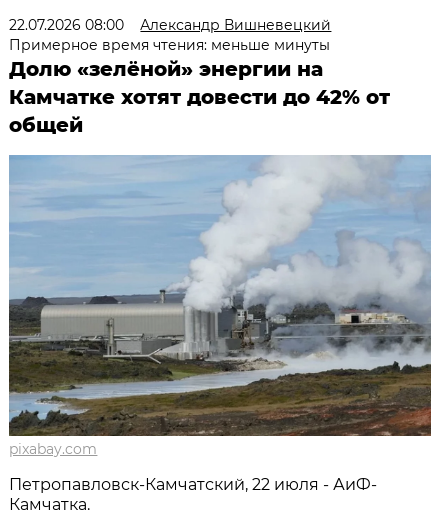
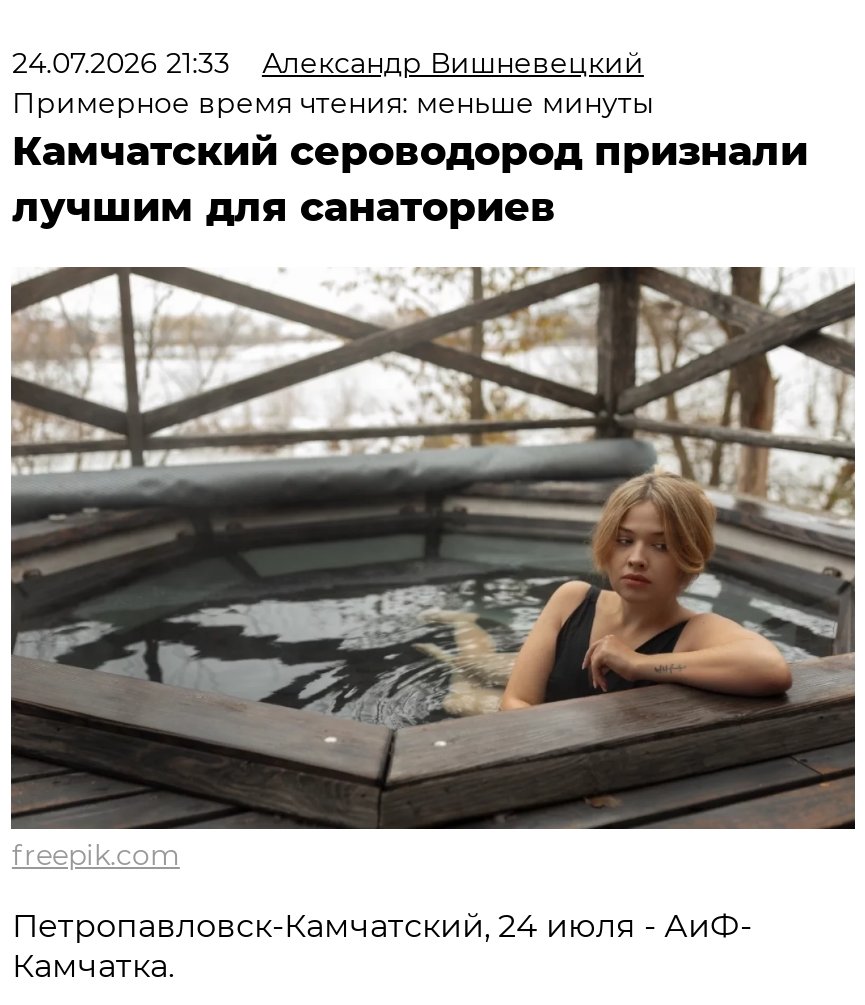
- 22.07.2026 08:00 Александр Вишневецкий
+ 24.07.2026 21:33 Александр Вишневецкий

- Долю «зелёной» энергии на
- Камчатке хотят довести до 42% от
- общей
+ Камчатский сероводород признали
+ лучшим для санаториев

- [image]
- pixabay.com
+ [image]
+ freepik.com

- Петропавловск-Камчатский, 22 июля - АиФ-
+ Петропавловск-Камчатский, 24 июля - АиФ-
